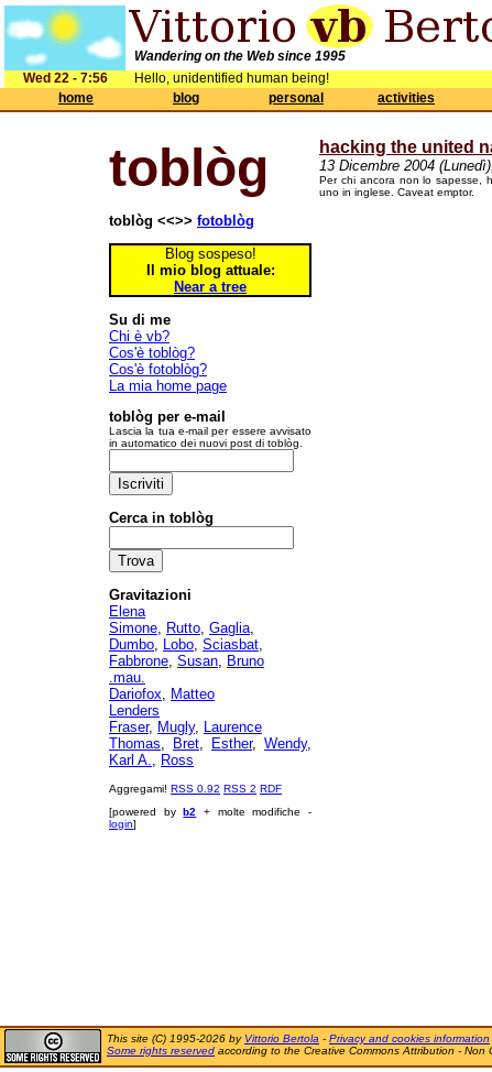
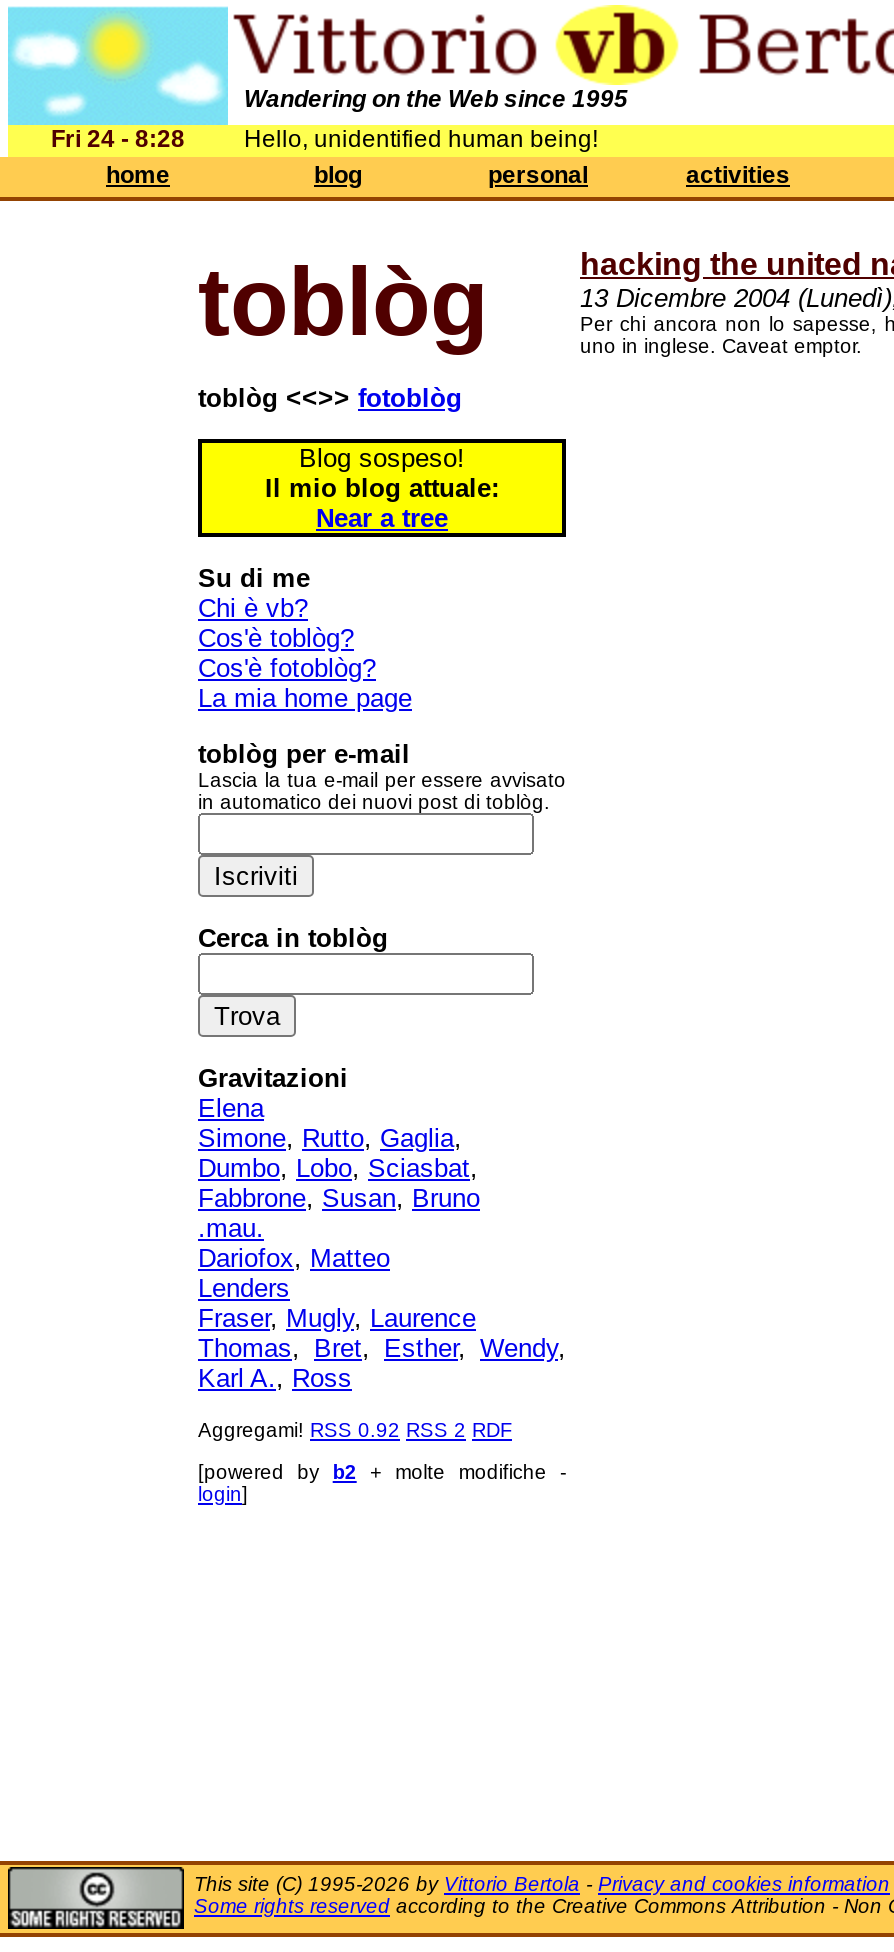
- Wed 22 - 7:56
+ Fri 24 - 8:28
